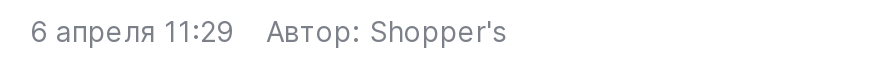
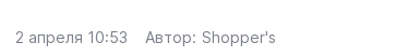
- 6 апреля 11:29 Автор: Shopper's
+ 2 апреля 10:53 Автор: Shopper's
